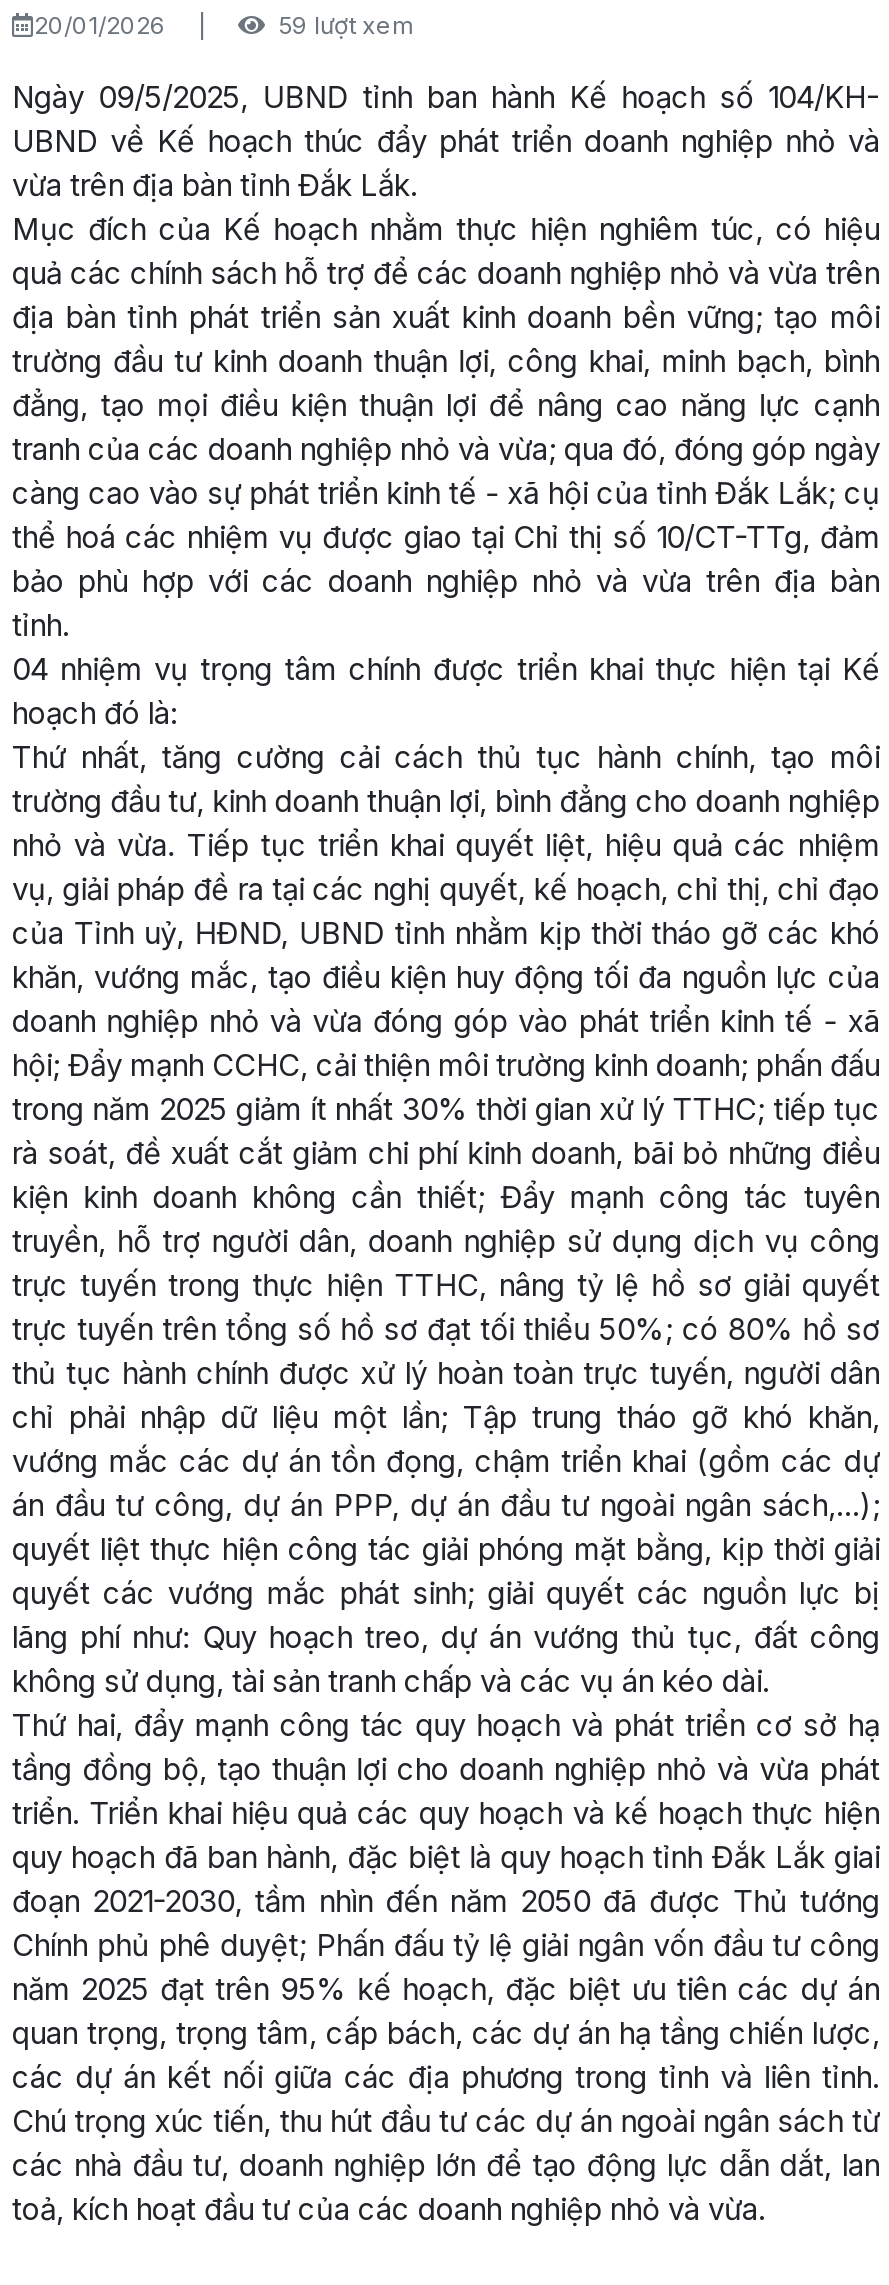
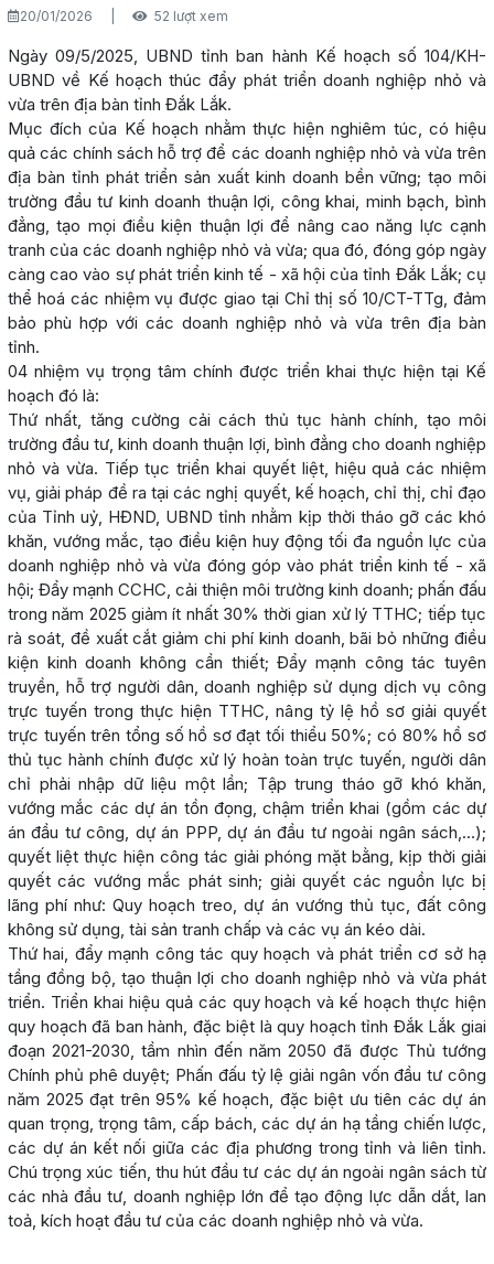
- 59 lượt xem
+ 52 lượt xem
